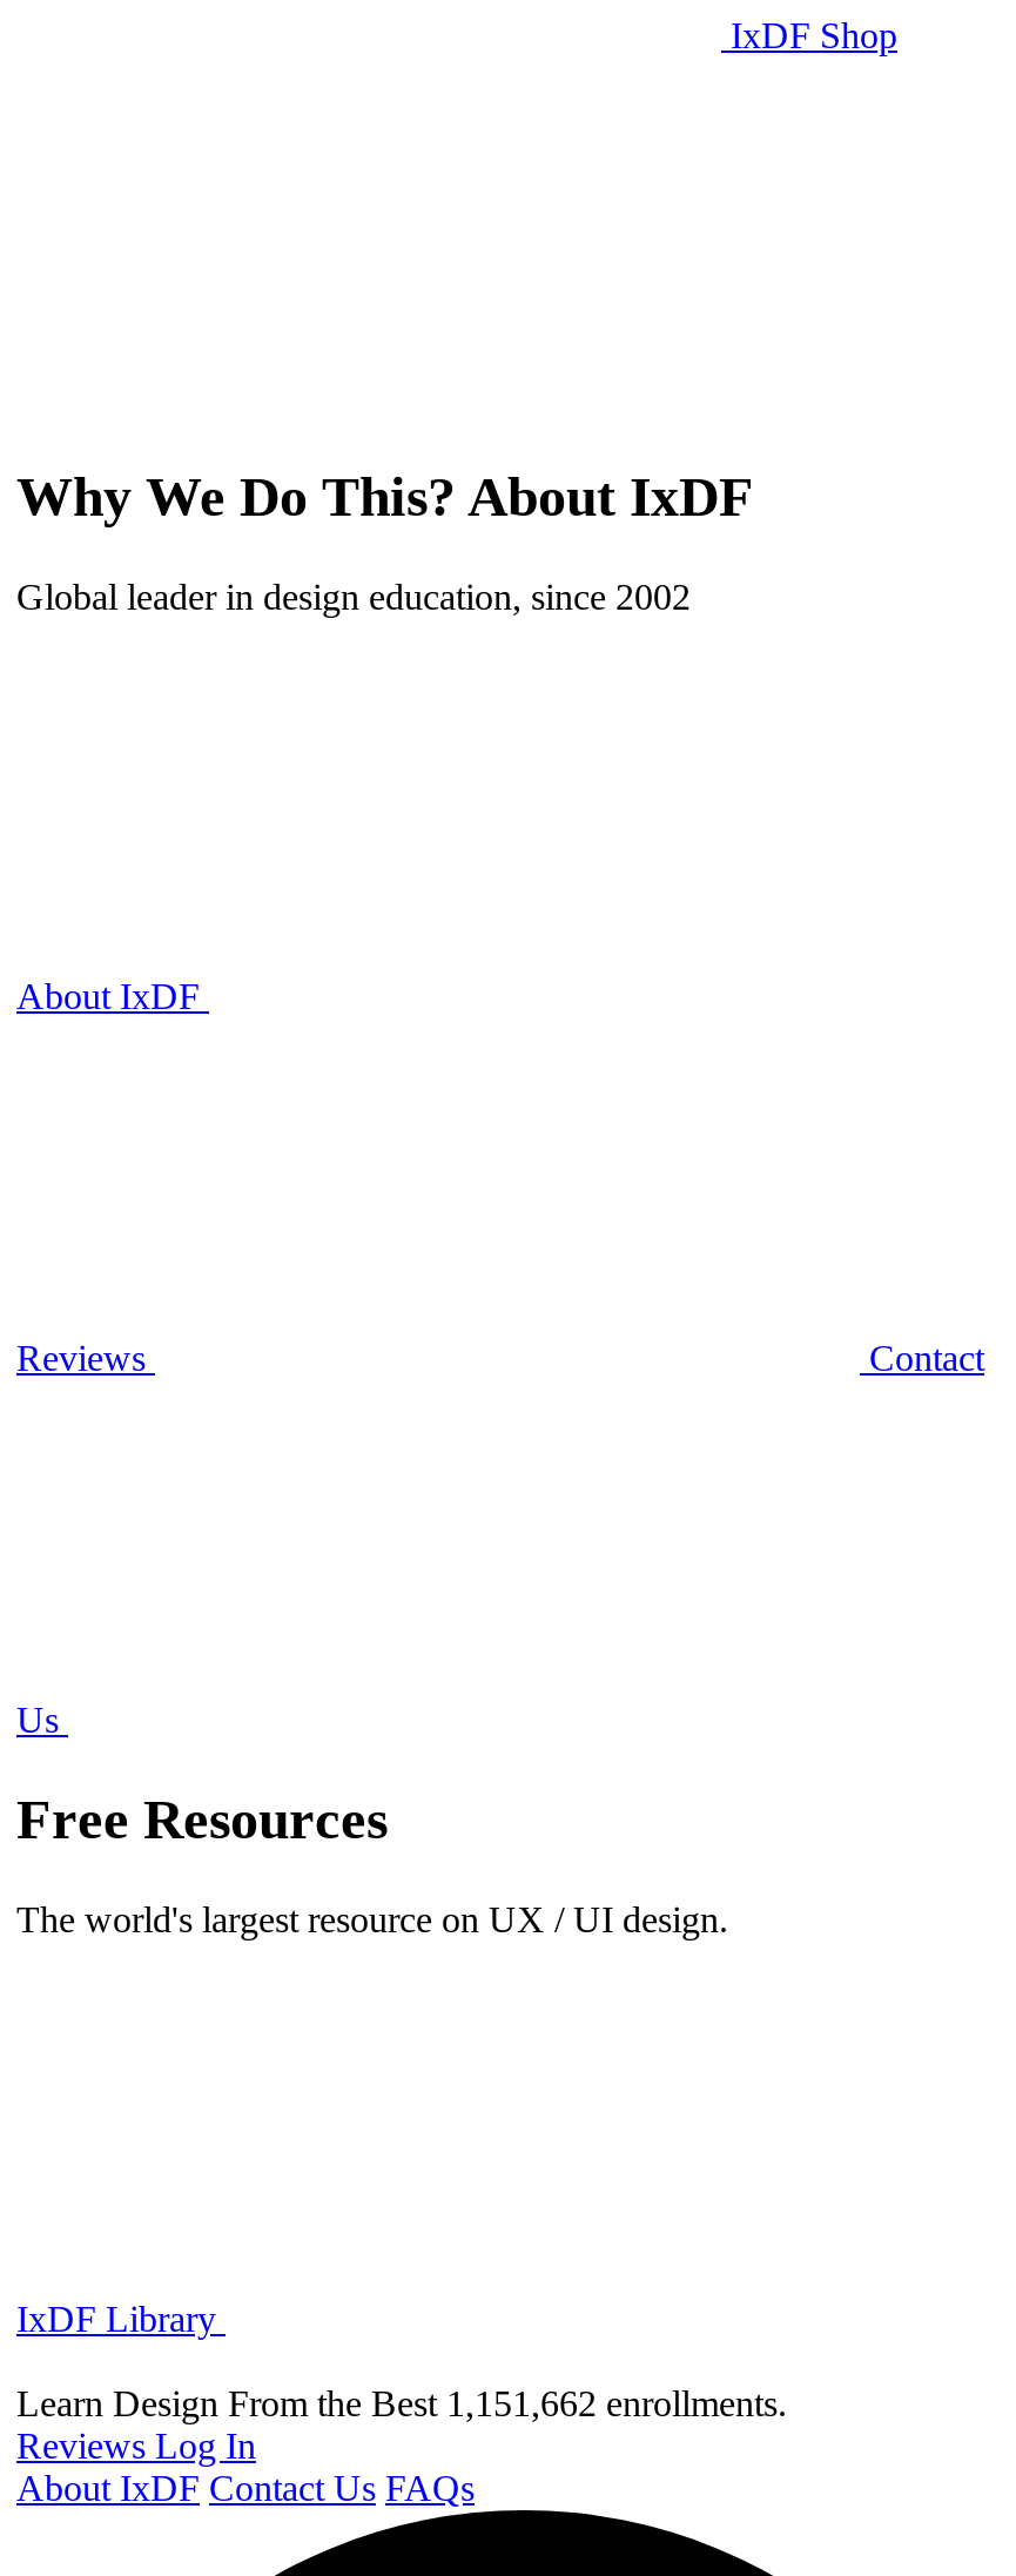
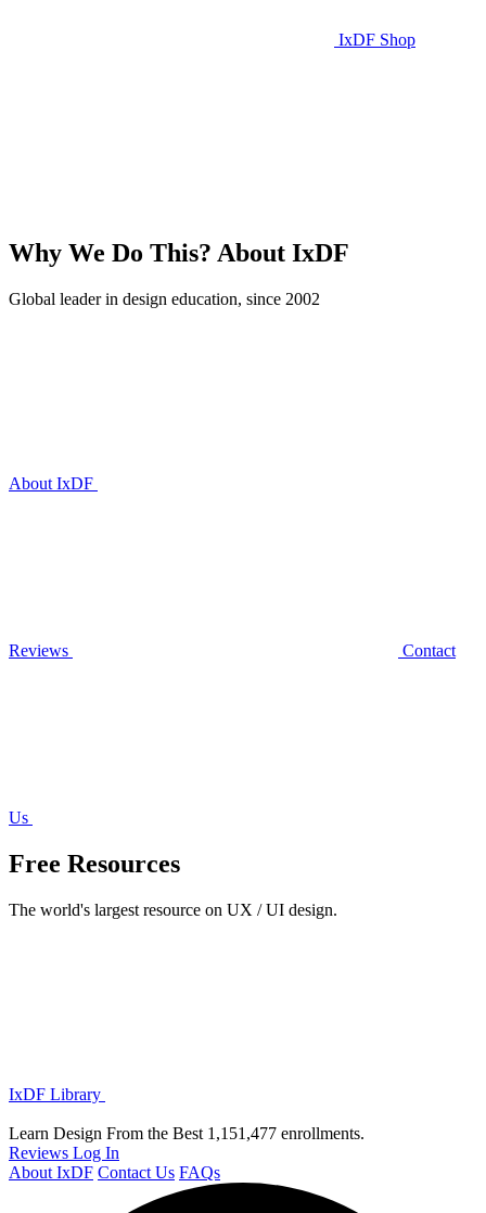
- Learn Design From the Best 1,151,662 enrollments.
+ Learn Design From the Best 1,151,477 enrollments.
